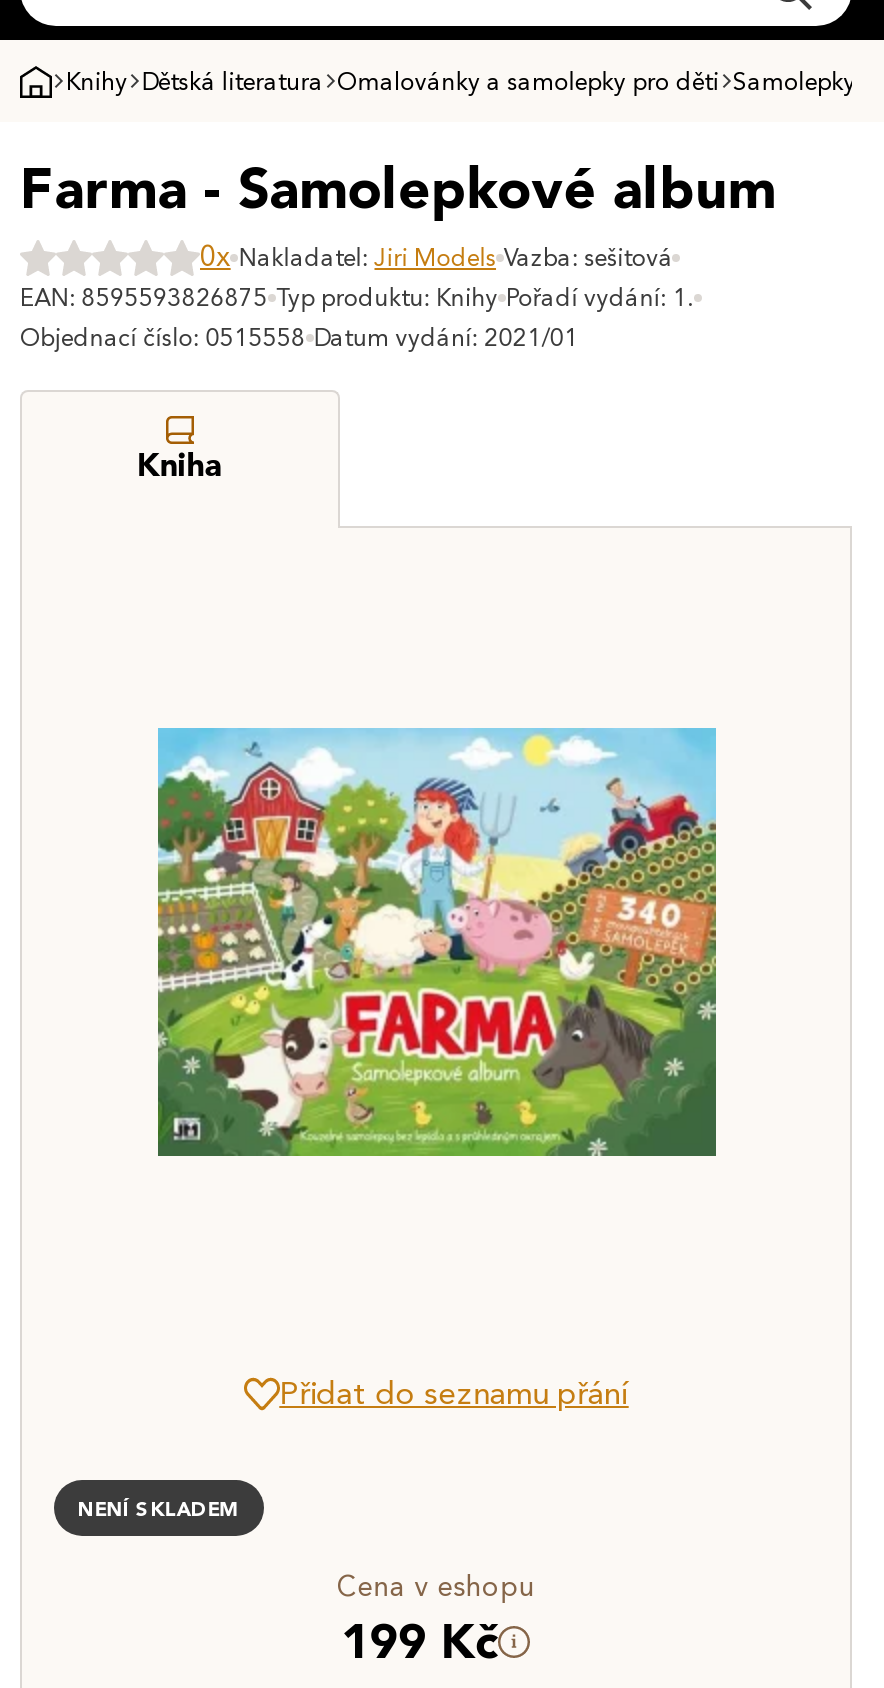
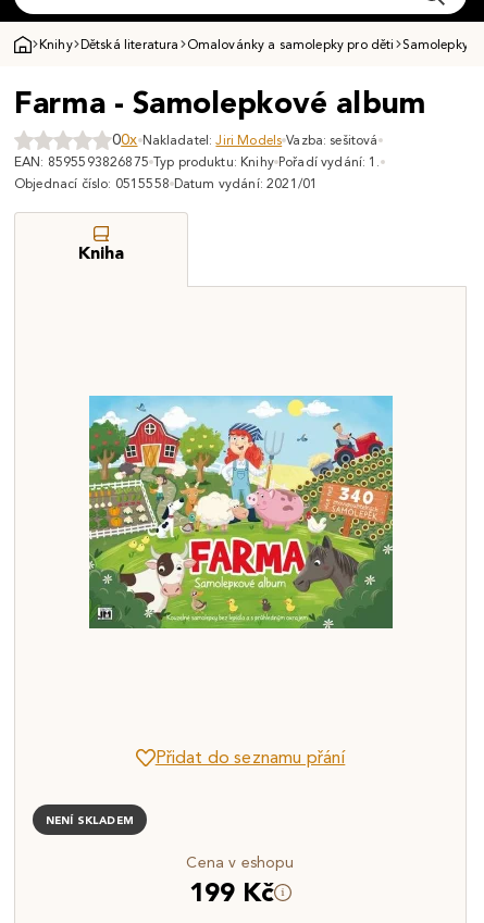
- 0x Nakladatel: Jiri Models Vazba: sešitová
+ 00x Nakladatel: Jiri Models Vazba: sešitová
